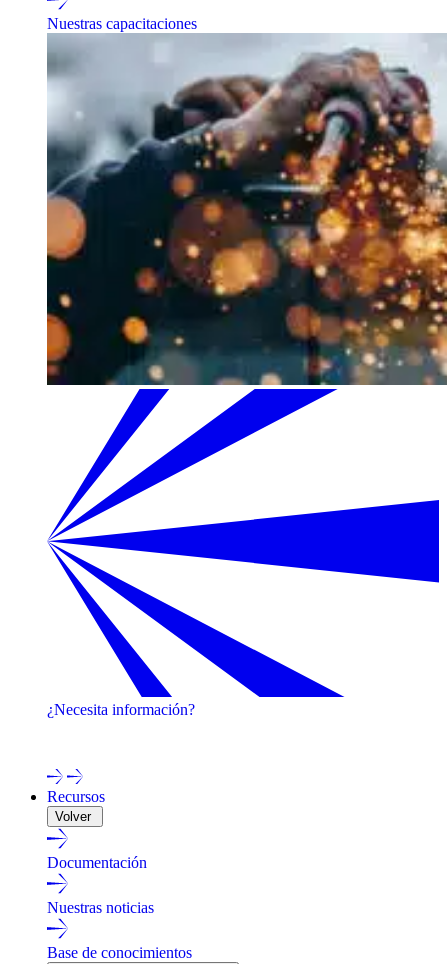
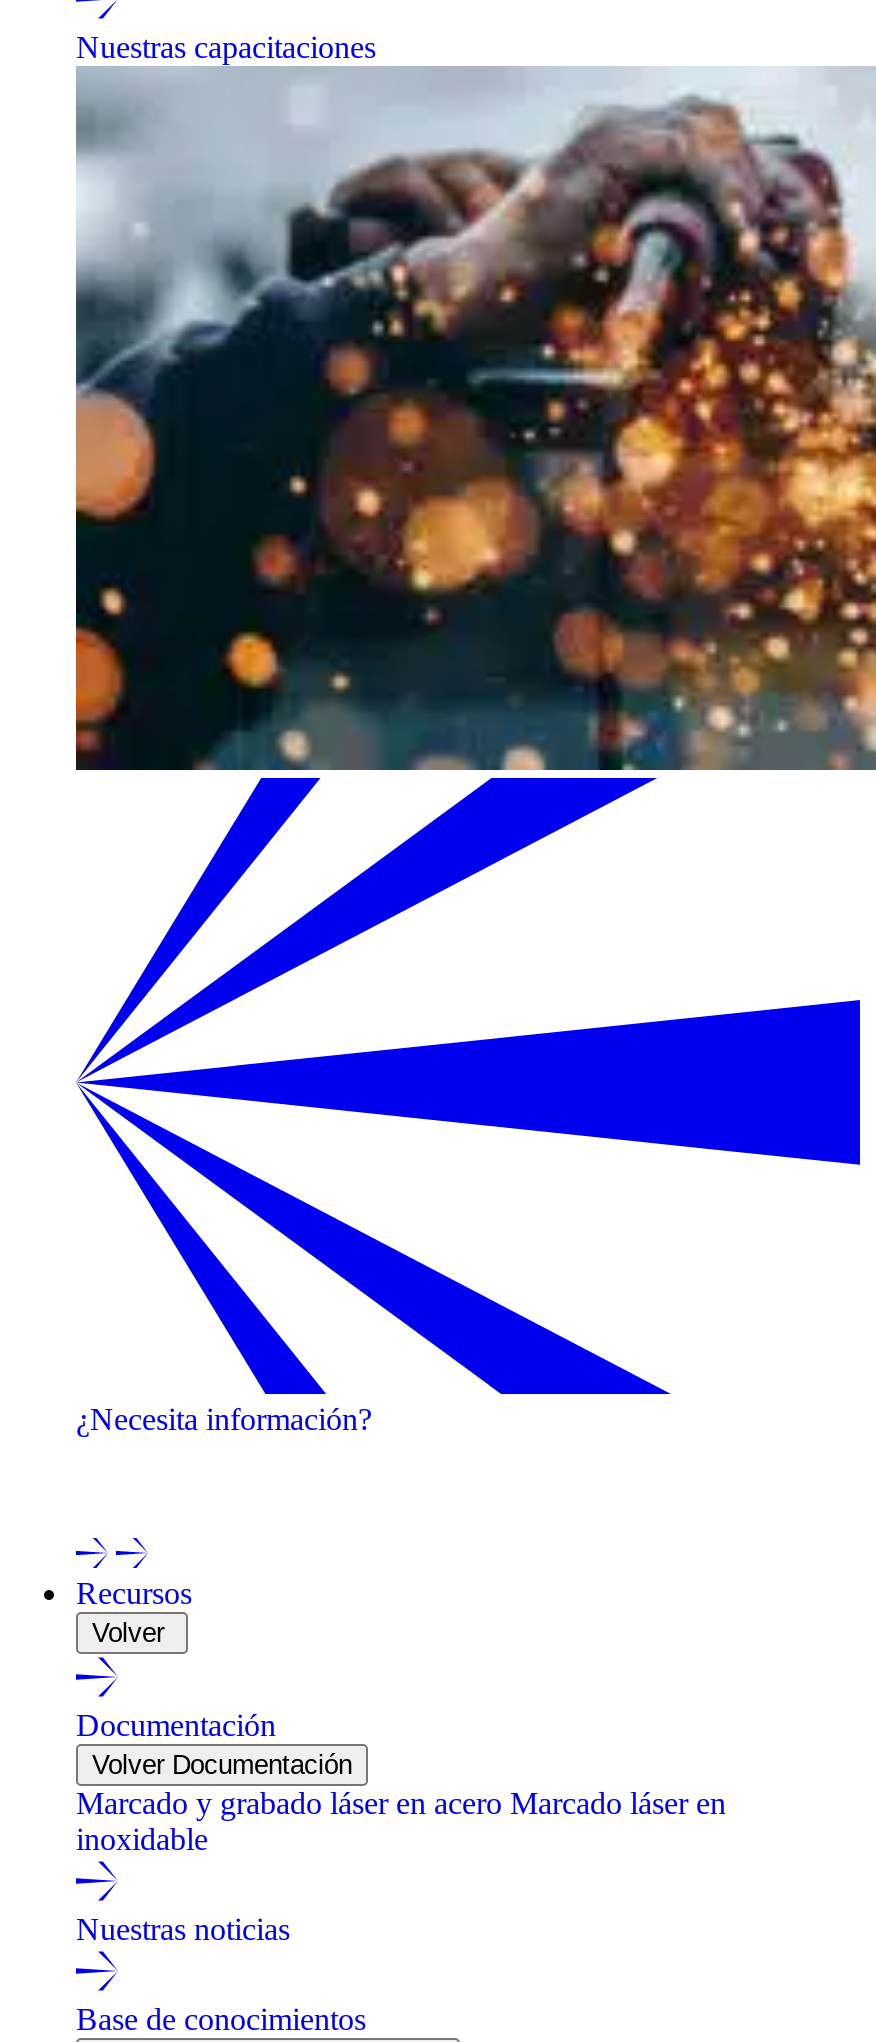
+ Volver Documentación
+ Marcado y grabado láser en acero Marcado láser en
+ inoxidable
